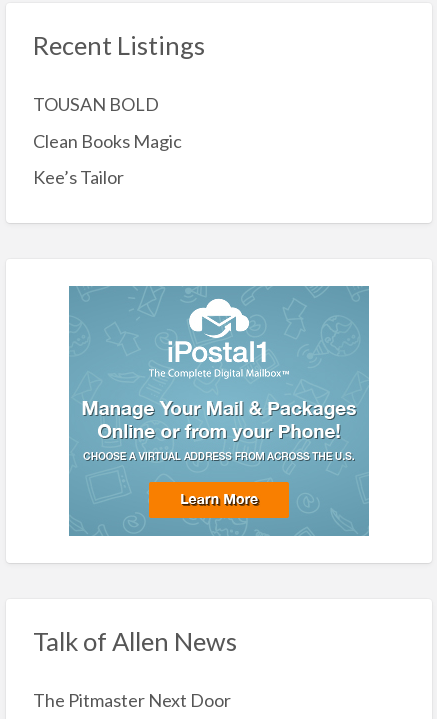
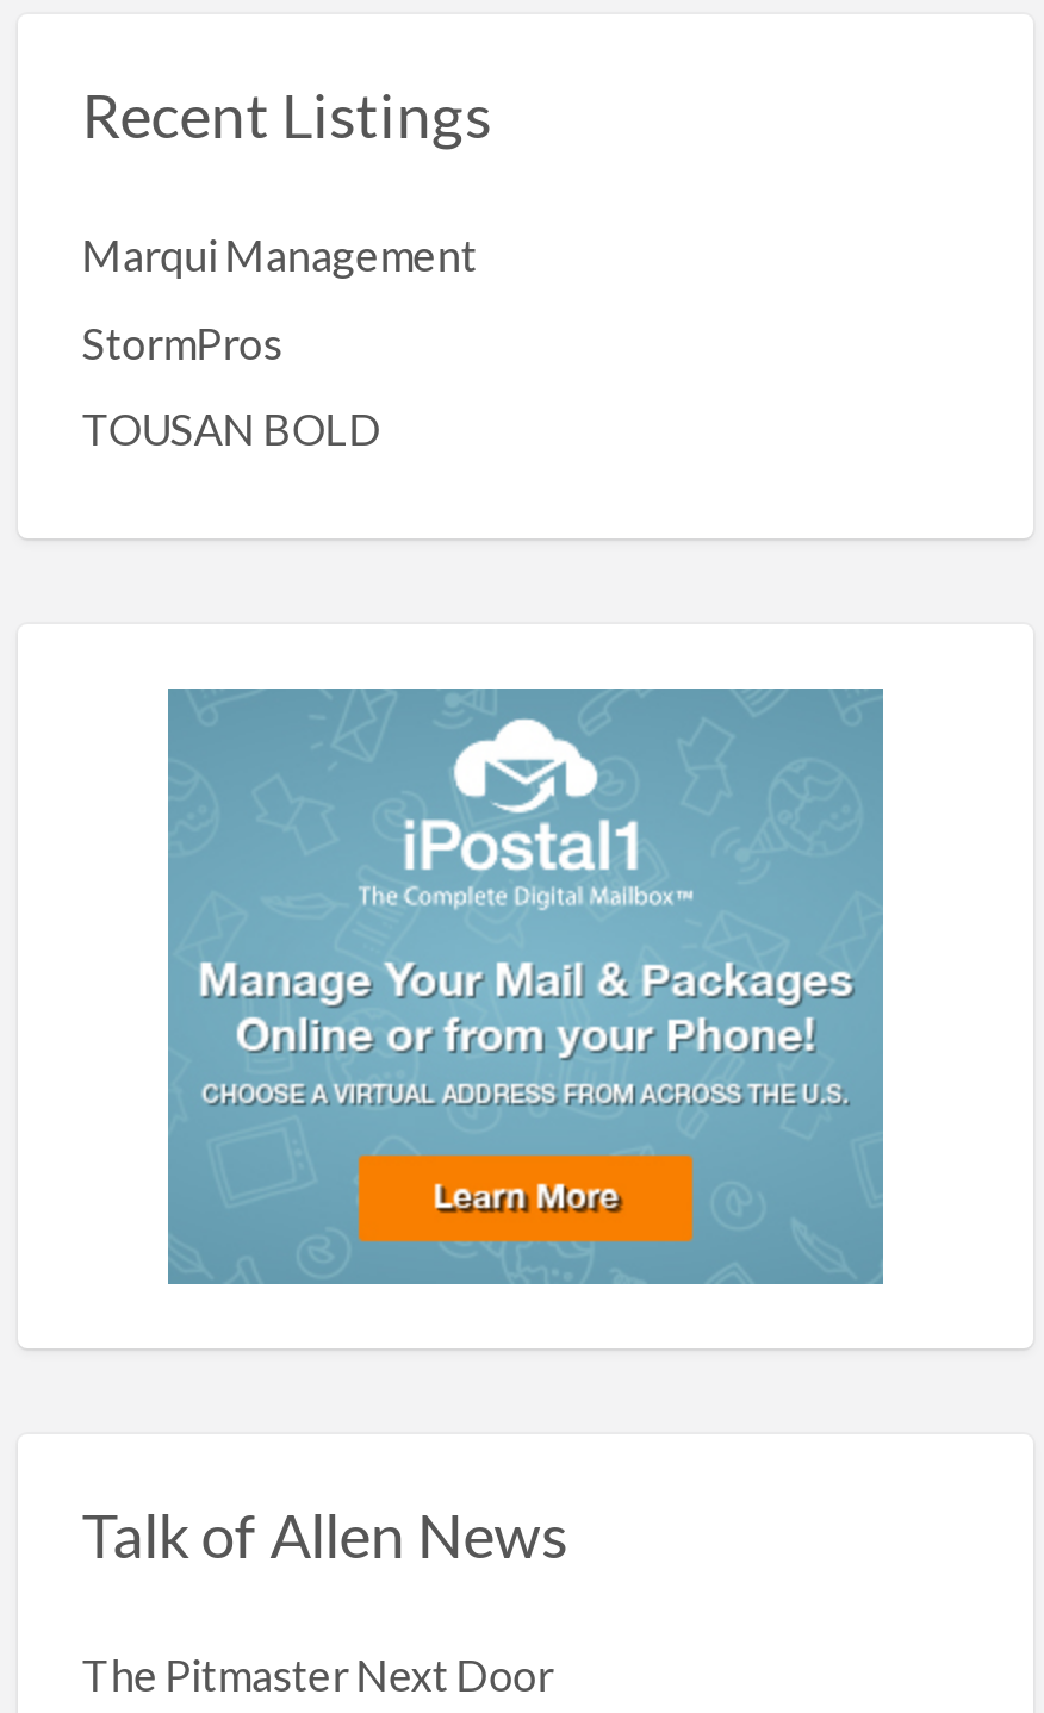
+ Marqui Management
+ StormPros

moved down: TOUSAN BOLD

- Clean Books Magic
- Kee’s Tailor
